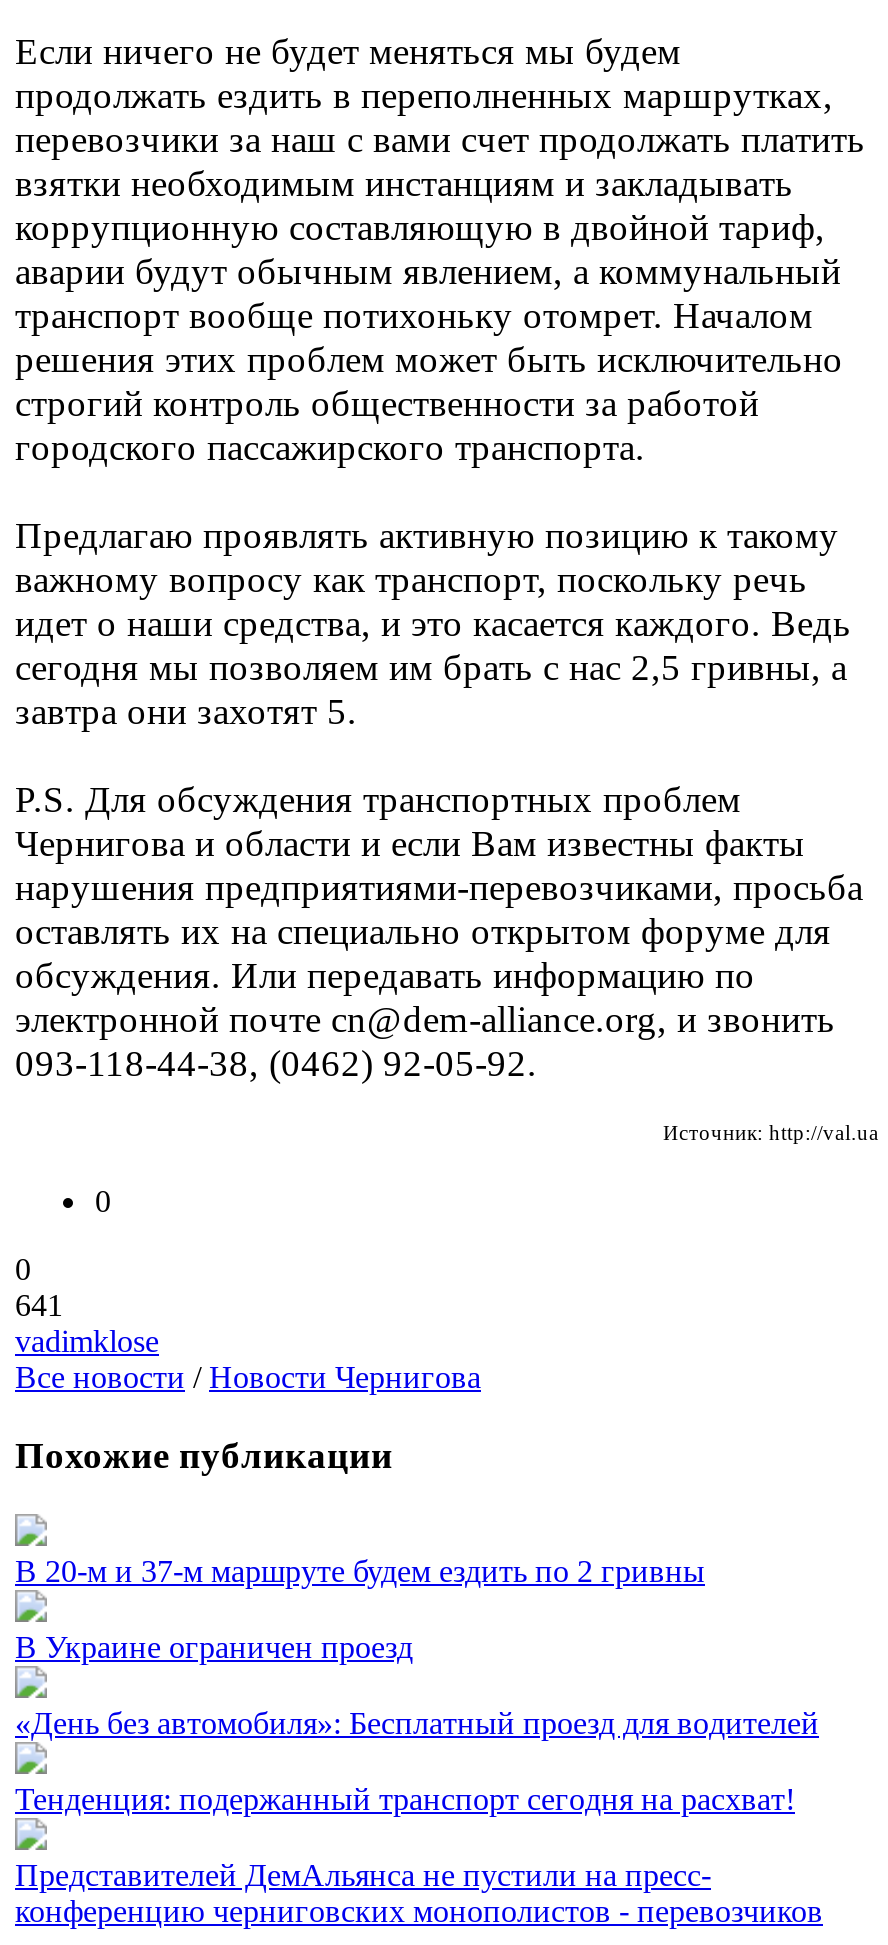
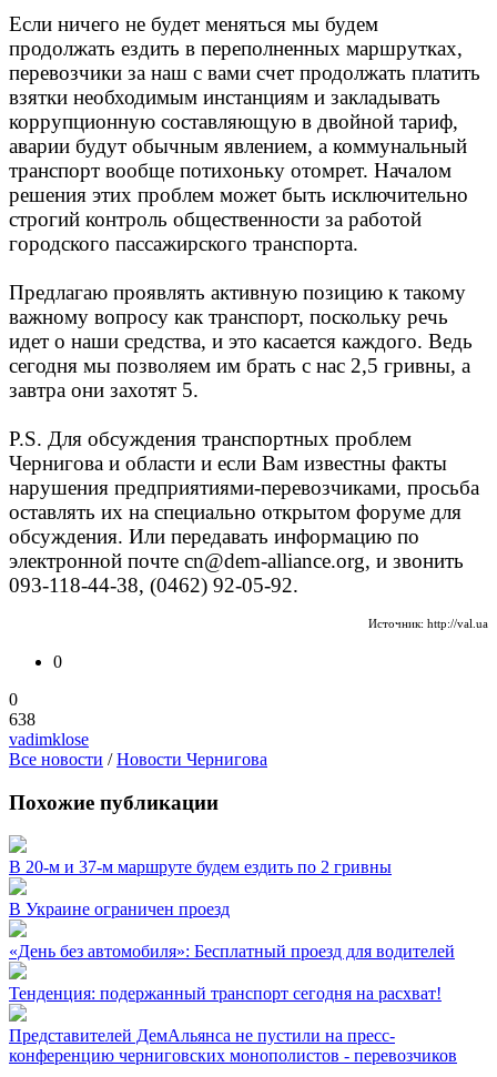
- 641
+ 638
